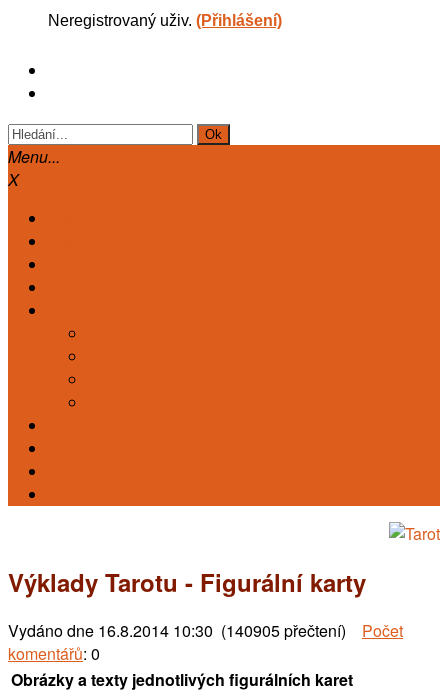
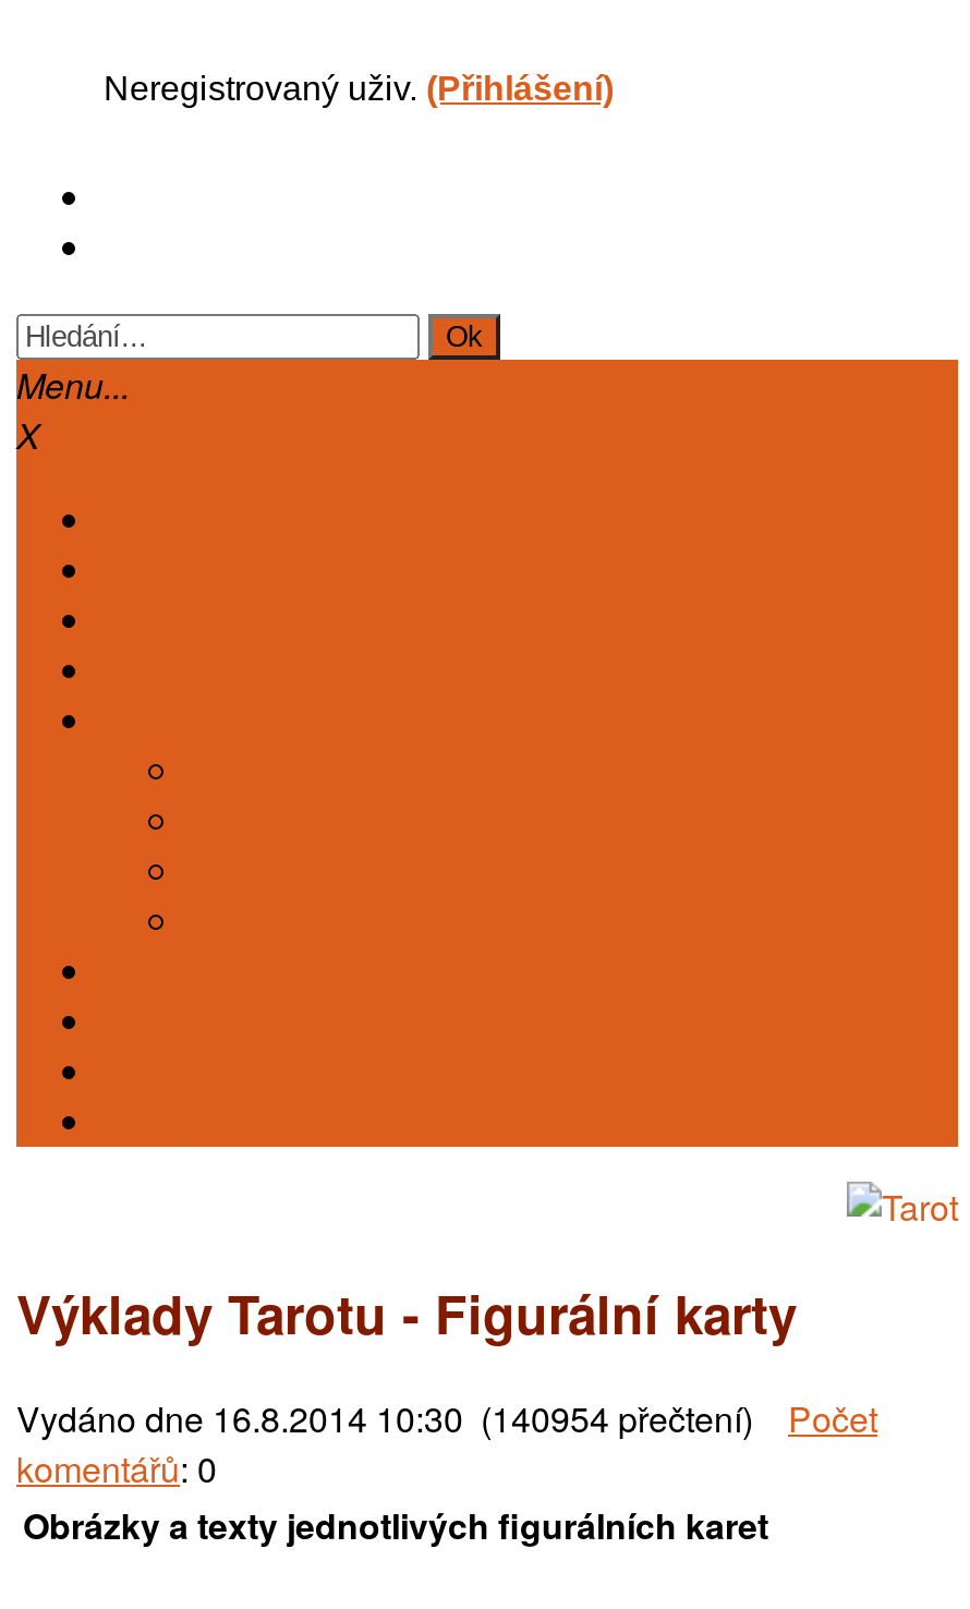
- Vydáno dne 16.8.2014 10:30 (140905 přečtení) Počet
+ Vydáno dne 16.8.2014 10:30 (140954 přečtení) Počet
